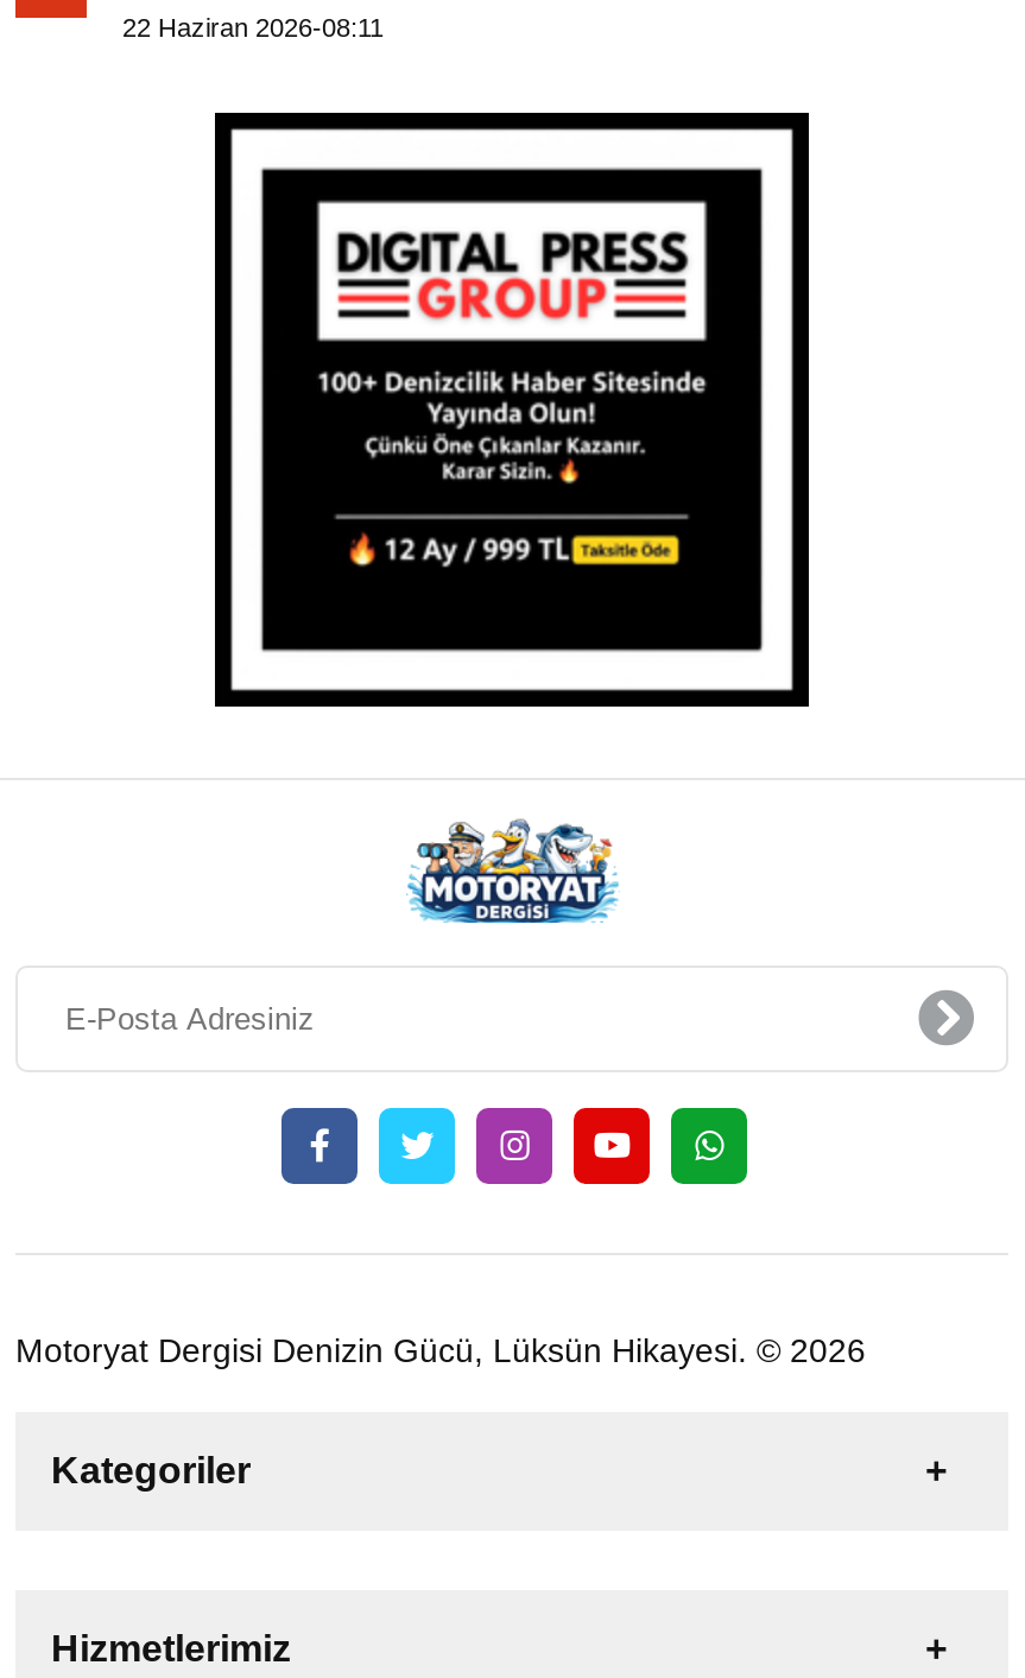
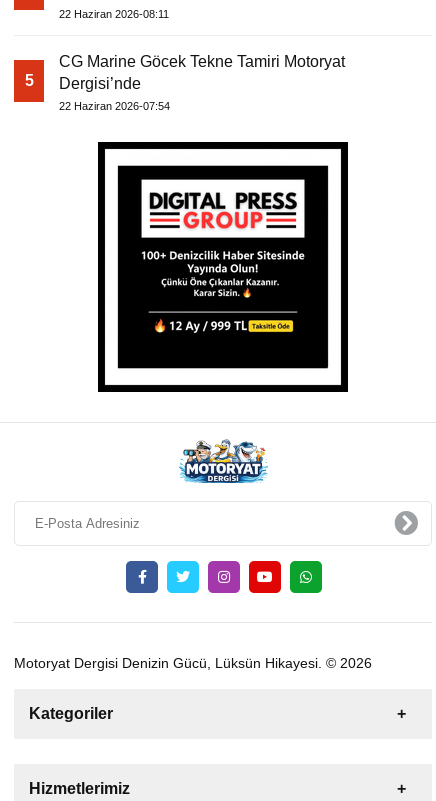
+ 5

+ CG Marine Göcek Tekne Tamiri Motoryat
+ Dergisi’nde
+ 22 Haziran 2026-07:54
